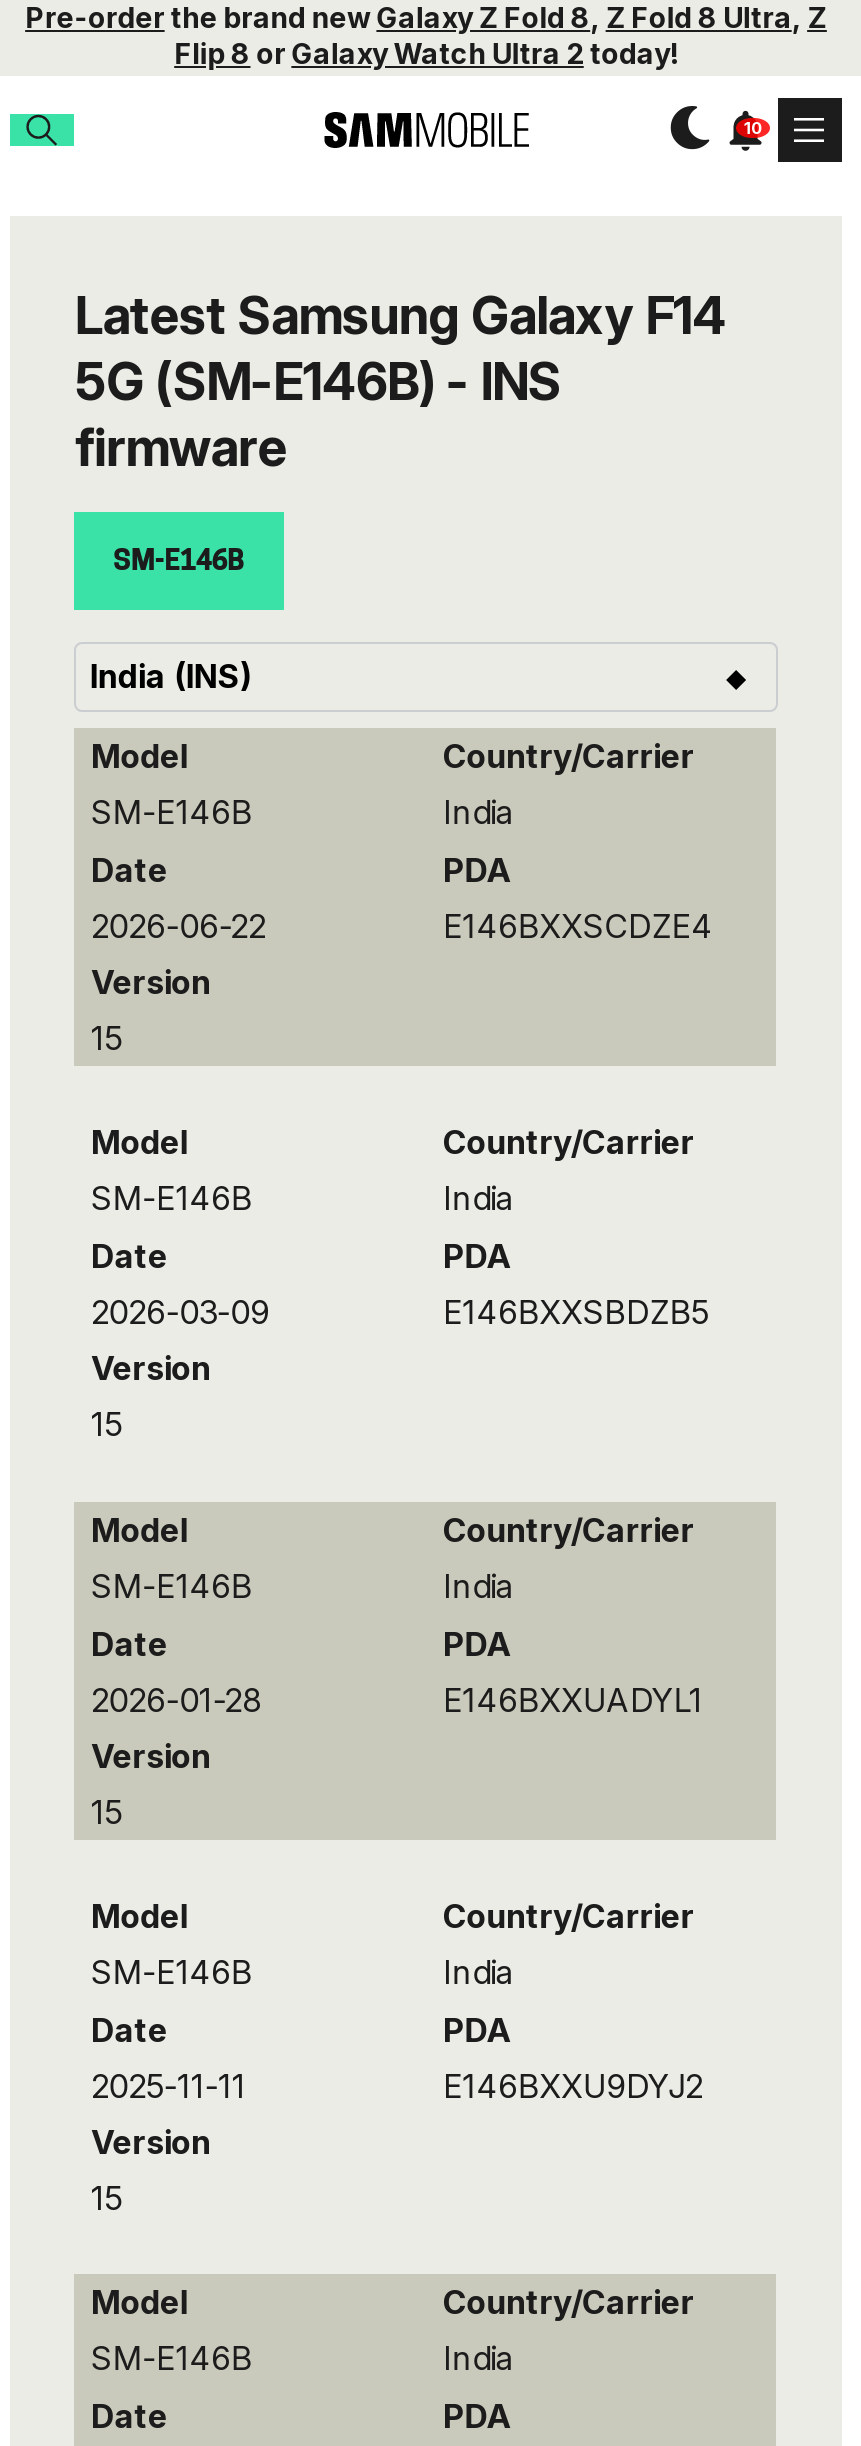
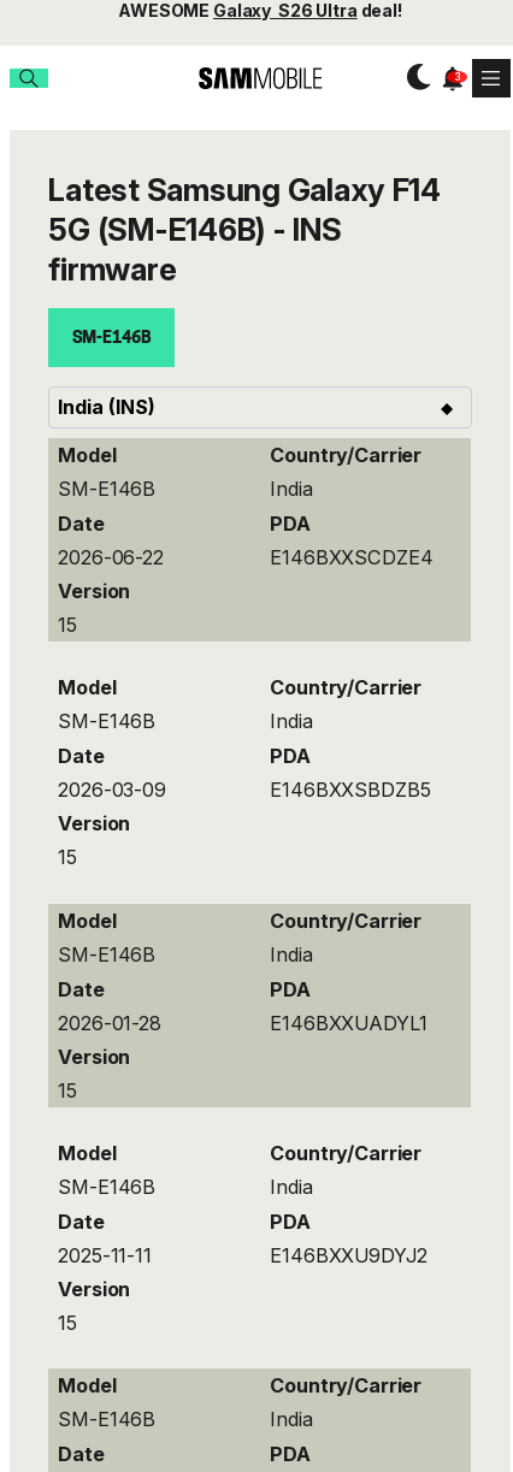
- Pre-order the brand new Galaxy Z Fold 8, Z Fold 8 Ultra, Z
- Flip 8 or Galaxy Watch Ultra 2 today!
+ AWESOME Galaxy S26 Ultra deal!
